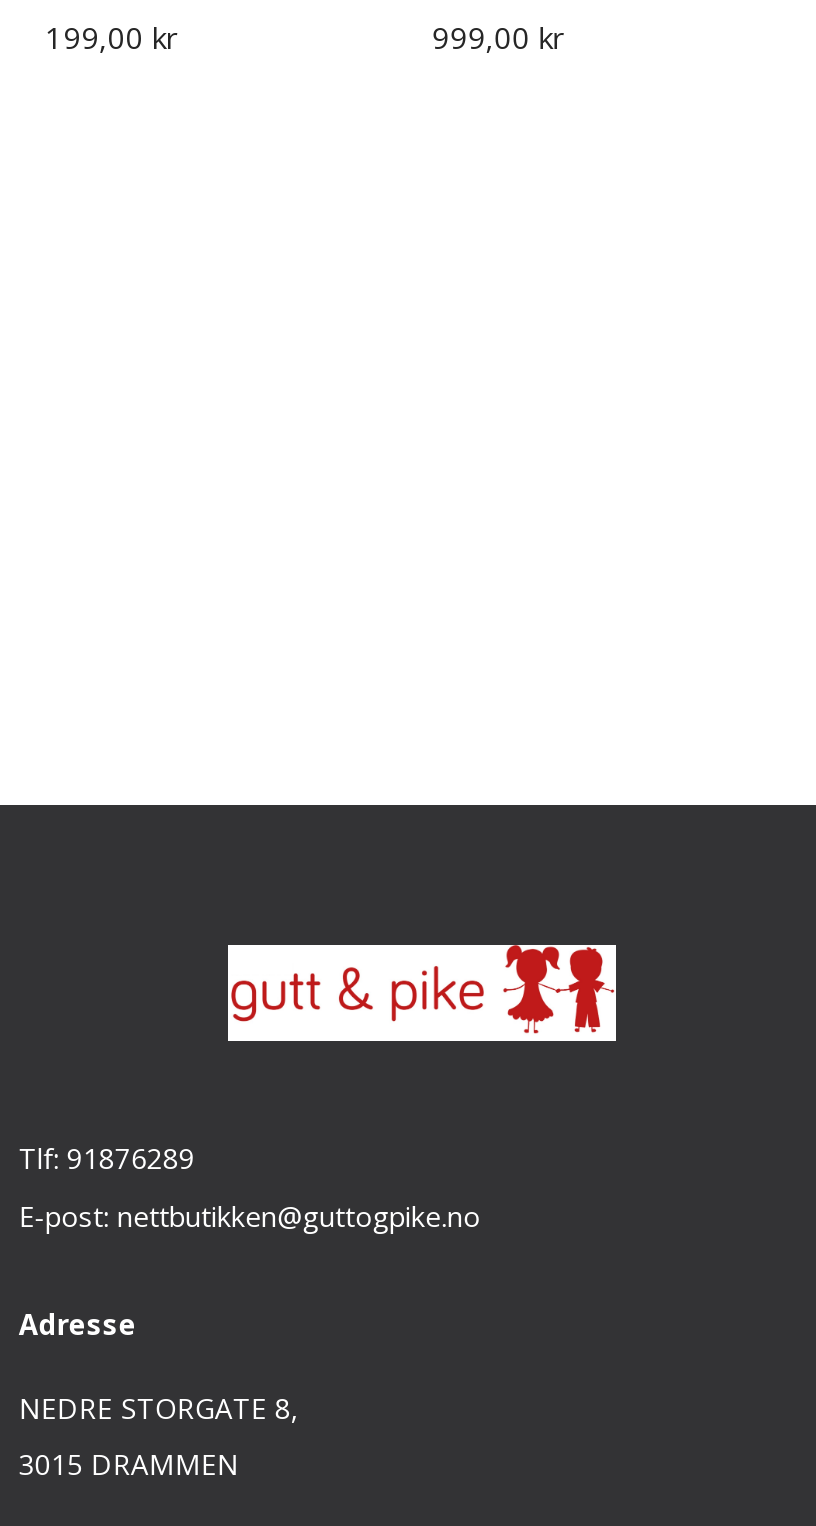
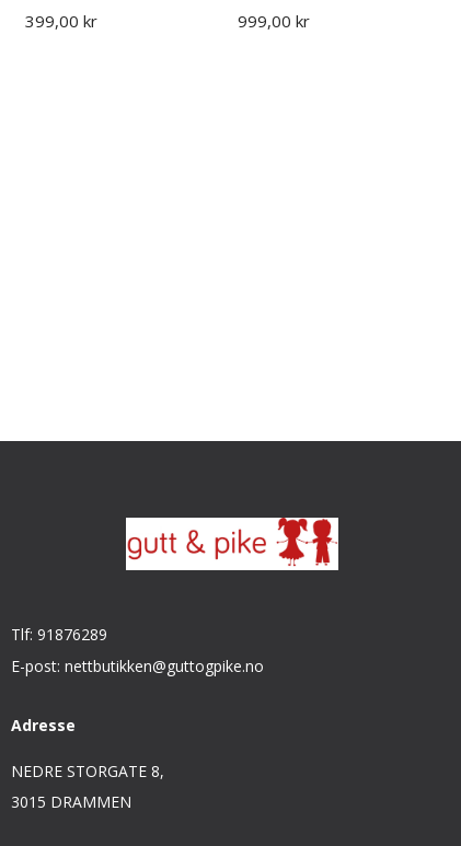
- 199,00 kr
+ 399,00 kr
